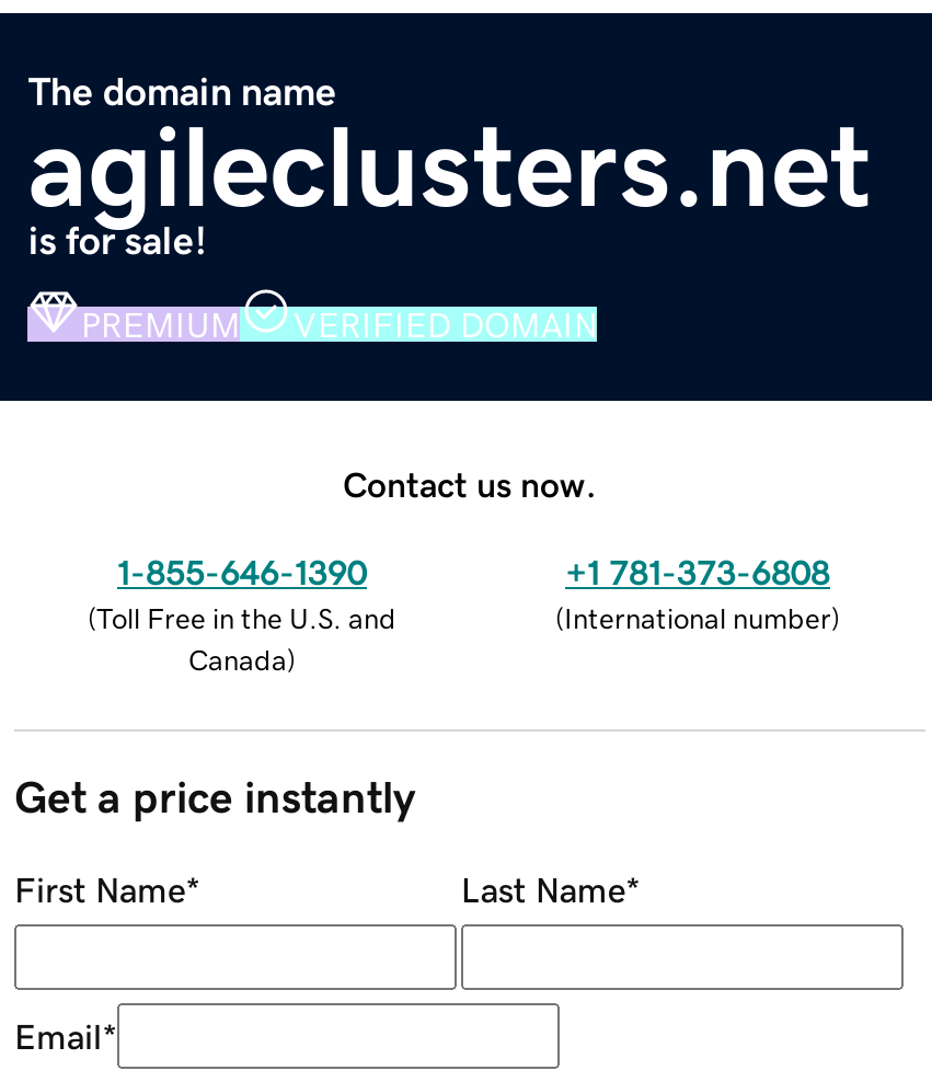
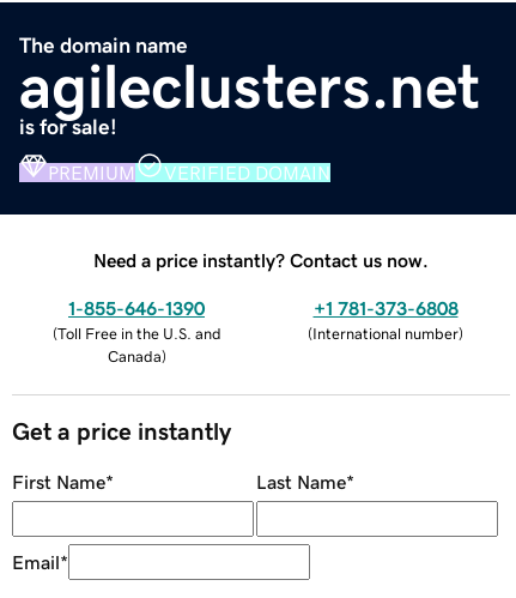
- Contact us now.
+ Need a price instantly? Contact us now.
